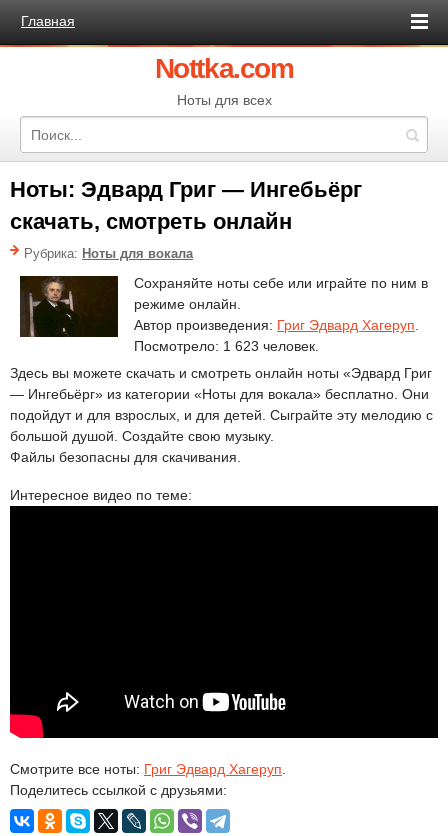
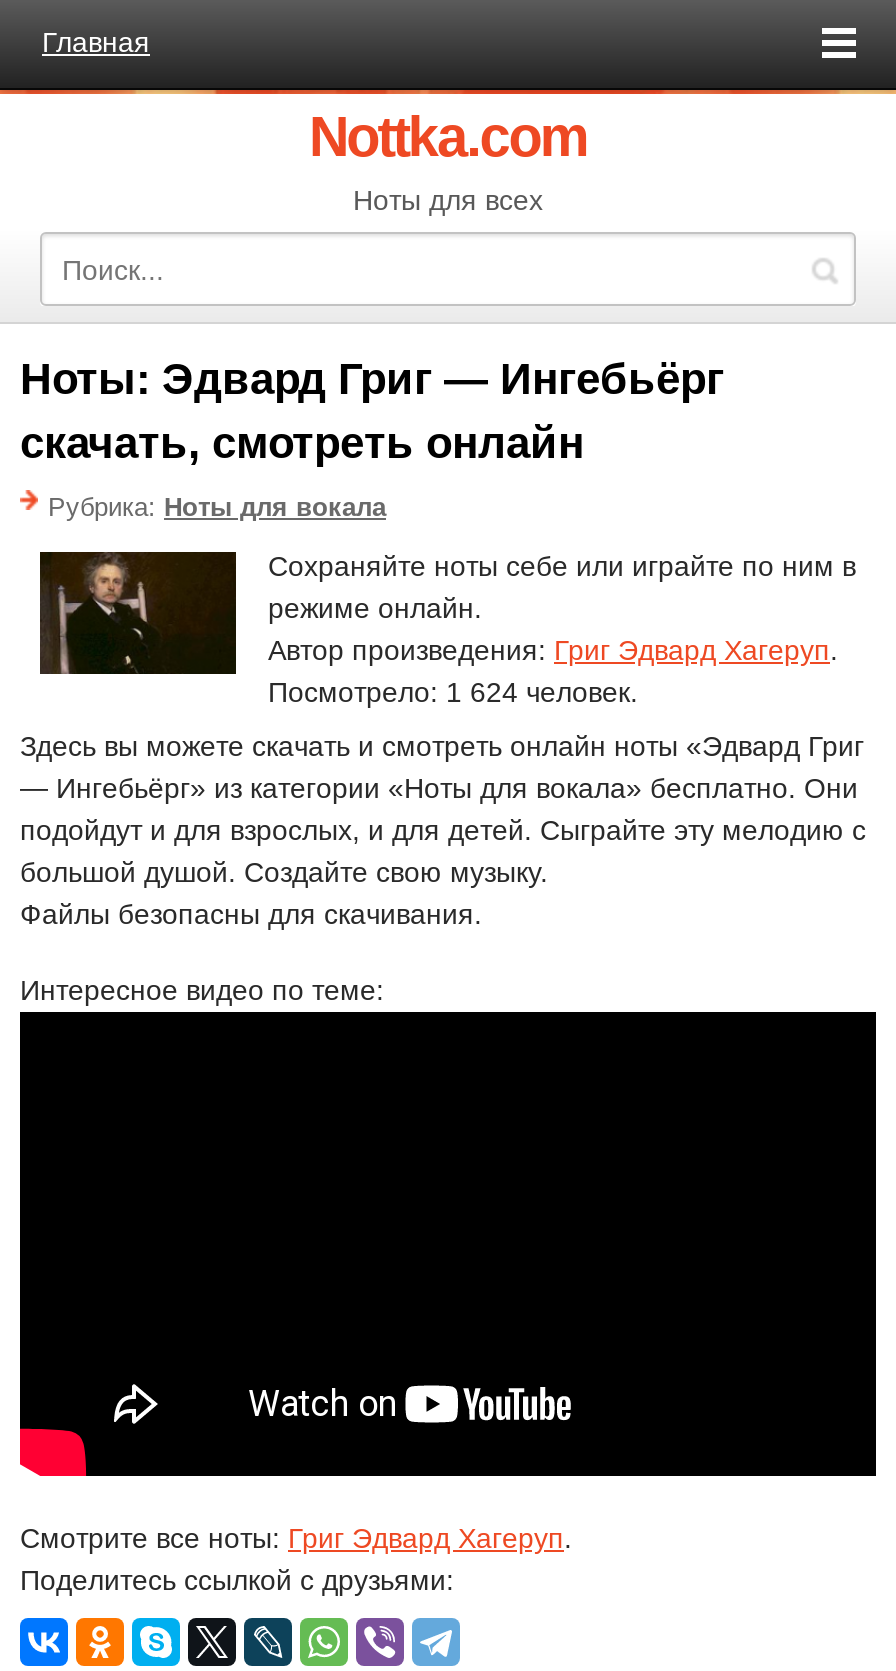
- Посмотрело: 1 623 человек.
+ Посмотрело: 1 624 человек.
